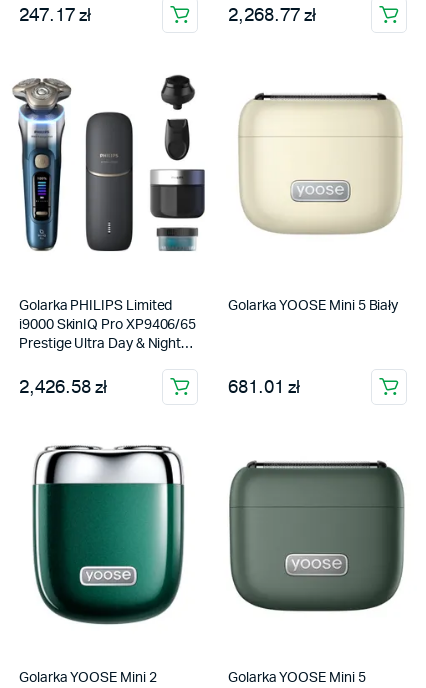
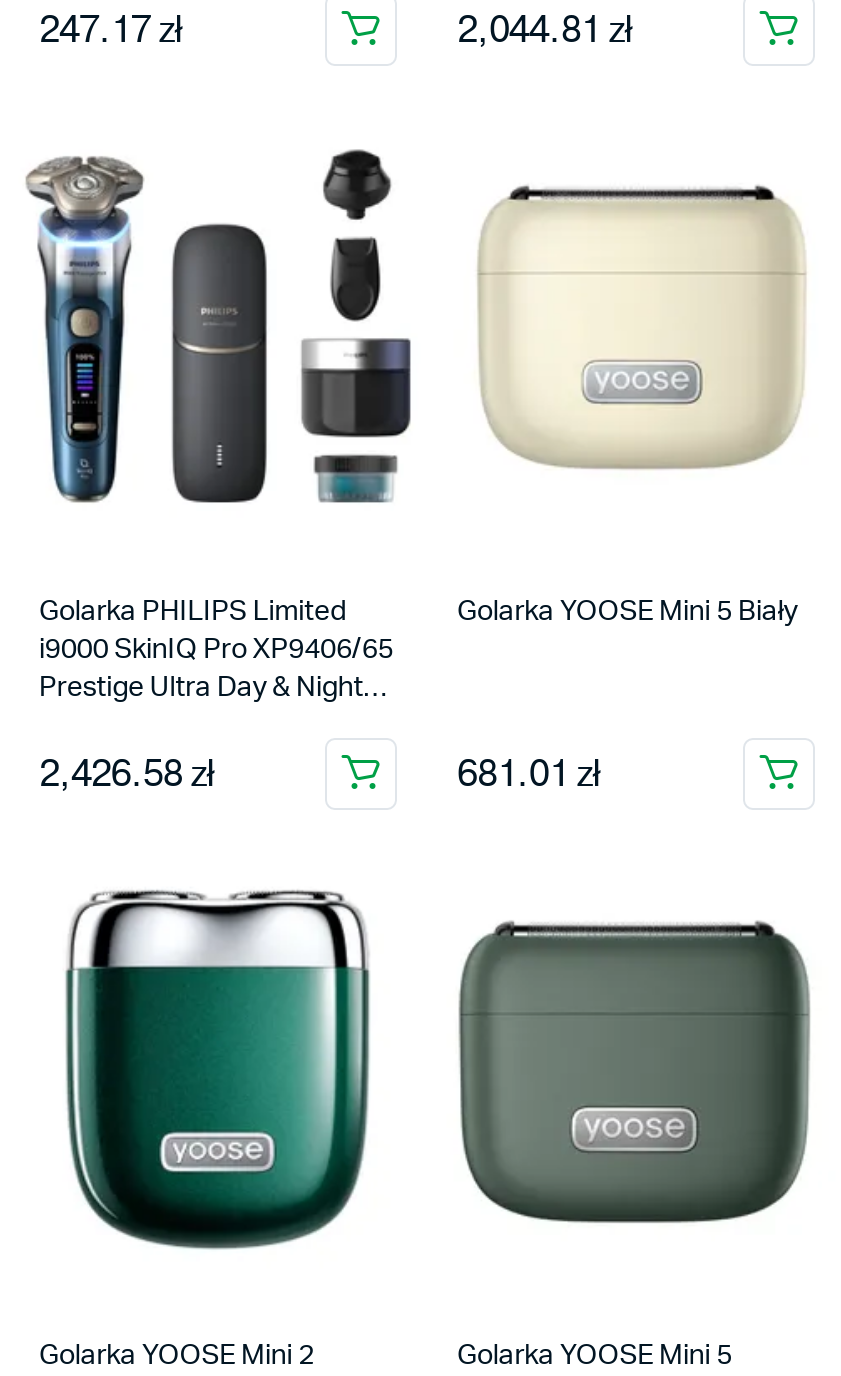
- 2,268.77 zł
+ 2,044.81 zł
